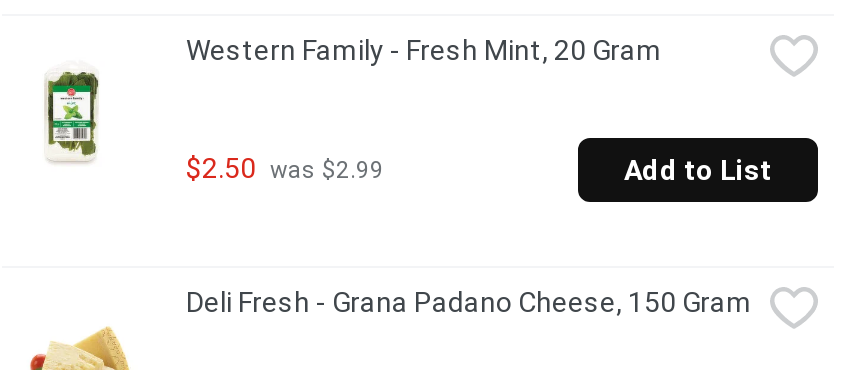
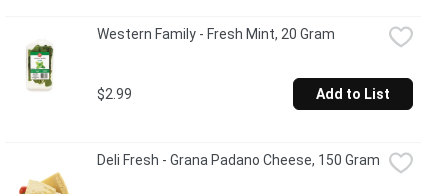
- $2.50 was $2.99
+ $2.99
